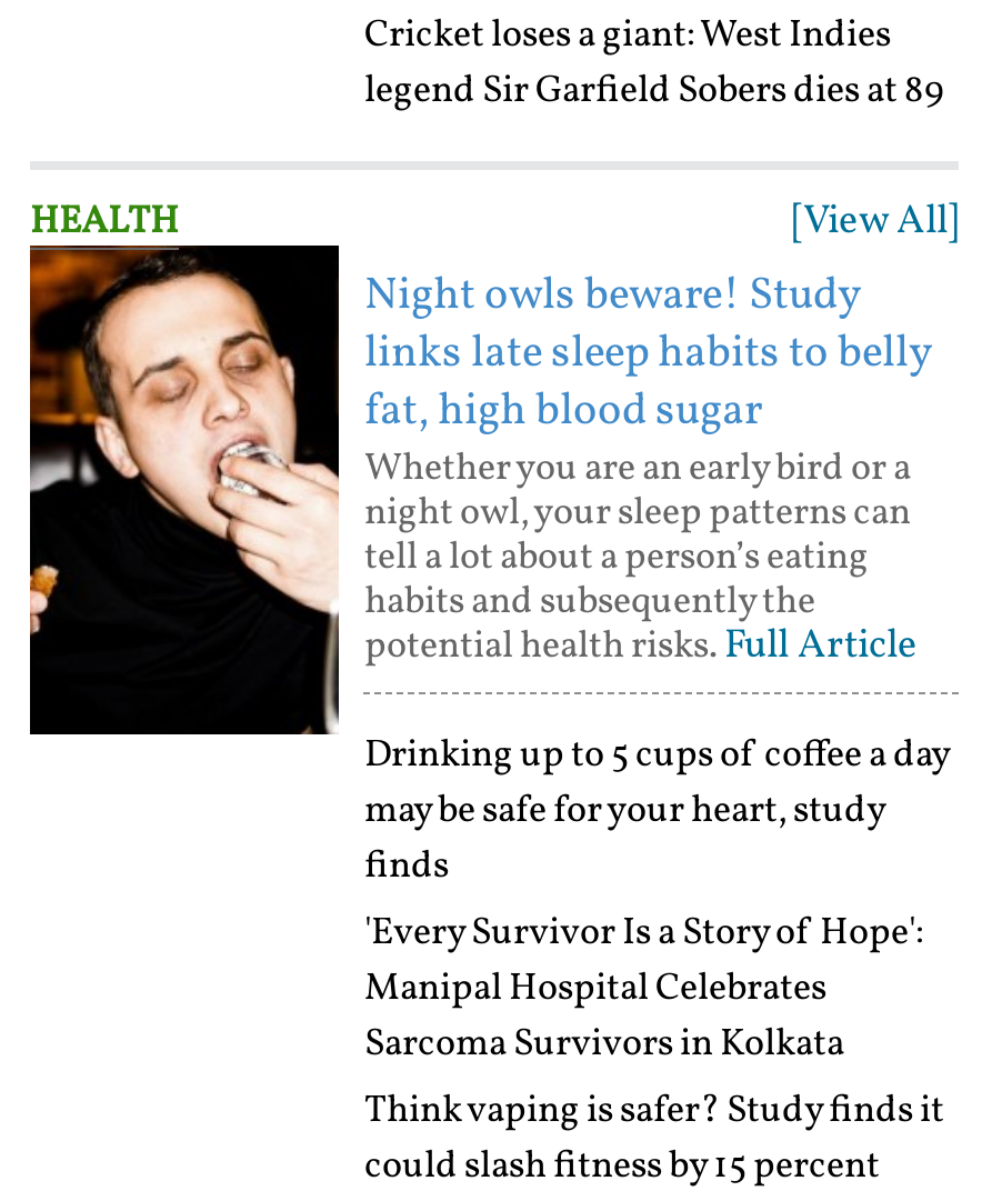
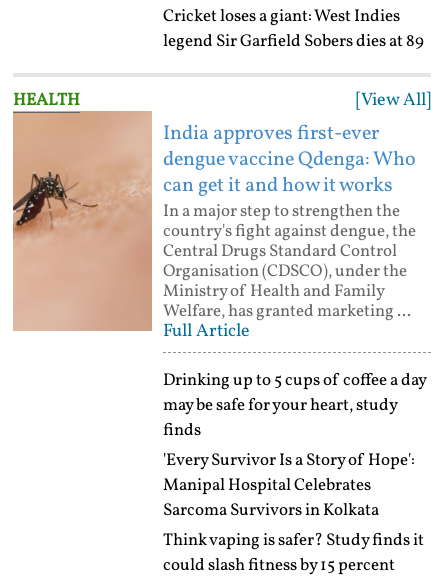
- [image]
- Night owls beware! Study
- links late sleep habits to belly
- fat, high blood sugar
- Whether you are an early bird or a
- night owl, your sleep patterns can
- tell a lot about a person’s eating
- habits and subsequently the
- potential health risks. Full Article
+ [image]
+ India approves first-ever
+ dengue vaccine Qdenga: Who
+ can get it and how it works
+ In a major step to strengthen the
+ country's fight against dengue, the
+ Central Drugs Standard Control
+ Organisation (CDSCO), under the
+ Ministry of Health and Family
+ Welfare, has granted marketing ...
+ Full Article
